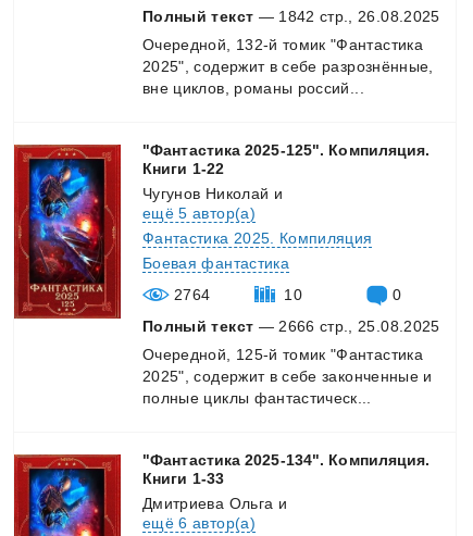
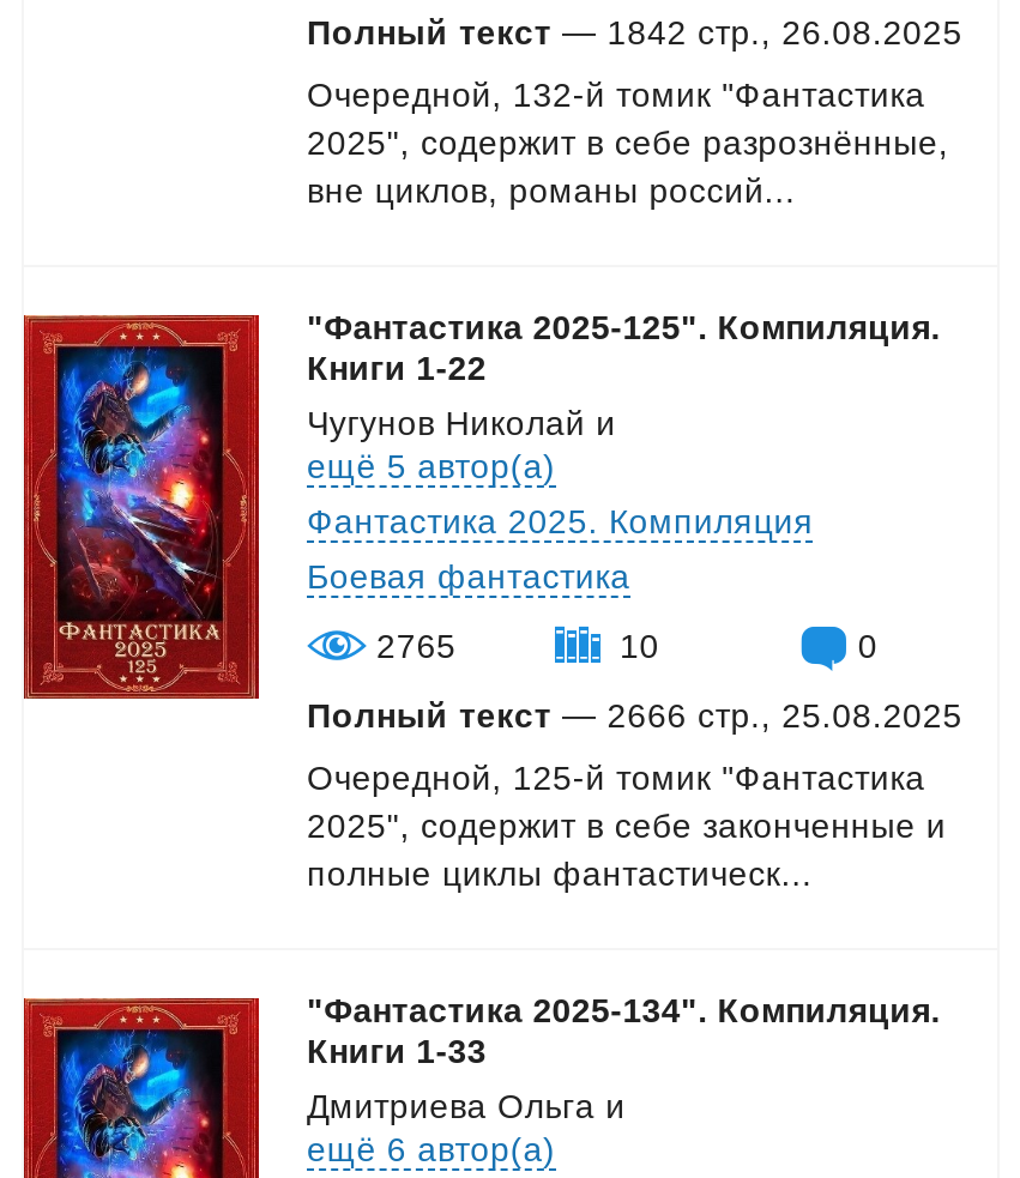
- 2764
+ 2765
